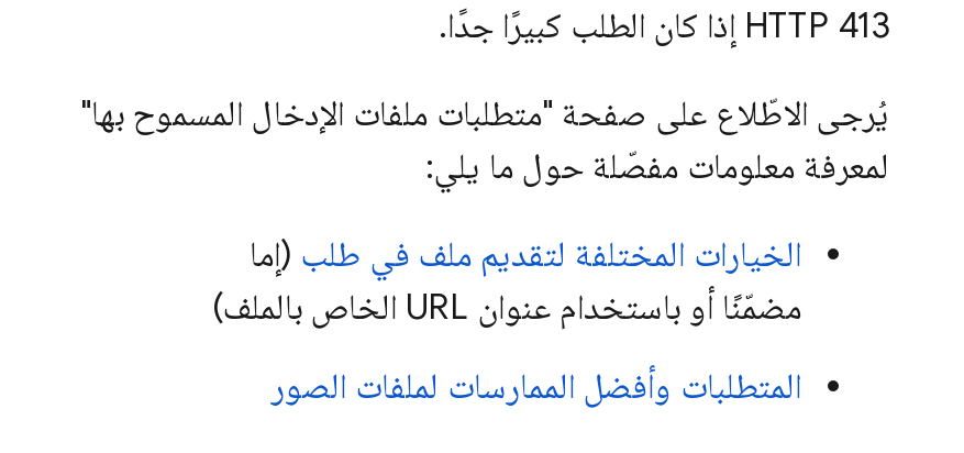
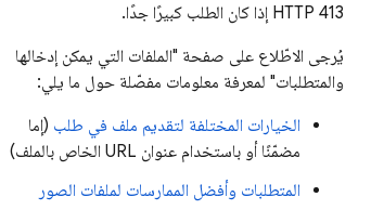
- يُرجى الاطّلاع على صفحة "متطلبات ملفات الإدخال المسموح بها"
- لمعرفة معلومات مفصّلة حول ما يلي:
+ يُرجى الاطّلاع على صفحة "الملفات التي يمكن إدخالها
+ والمتطلبات" لمعرفة معلومات مفصّلة حول ما يلي:
